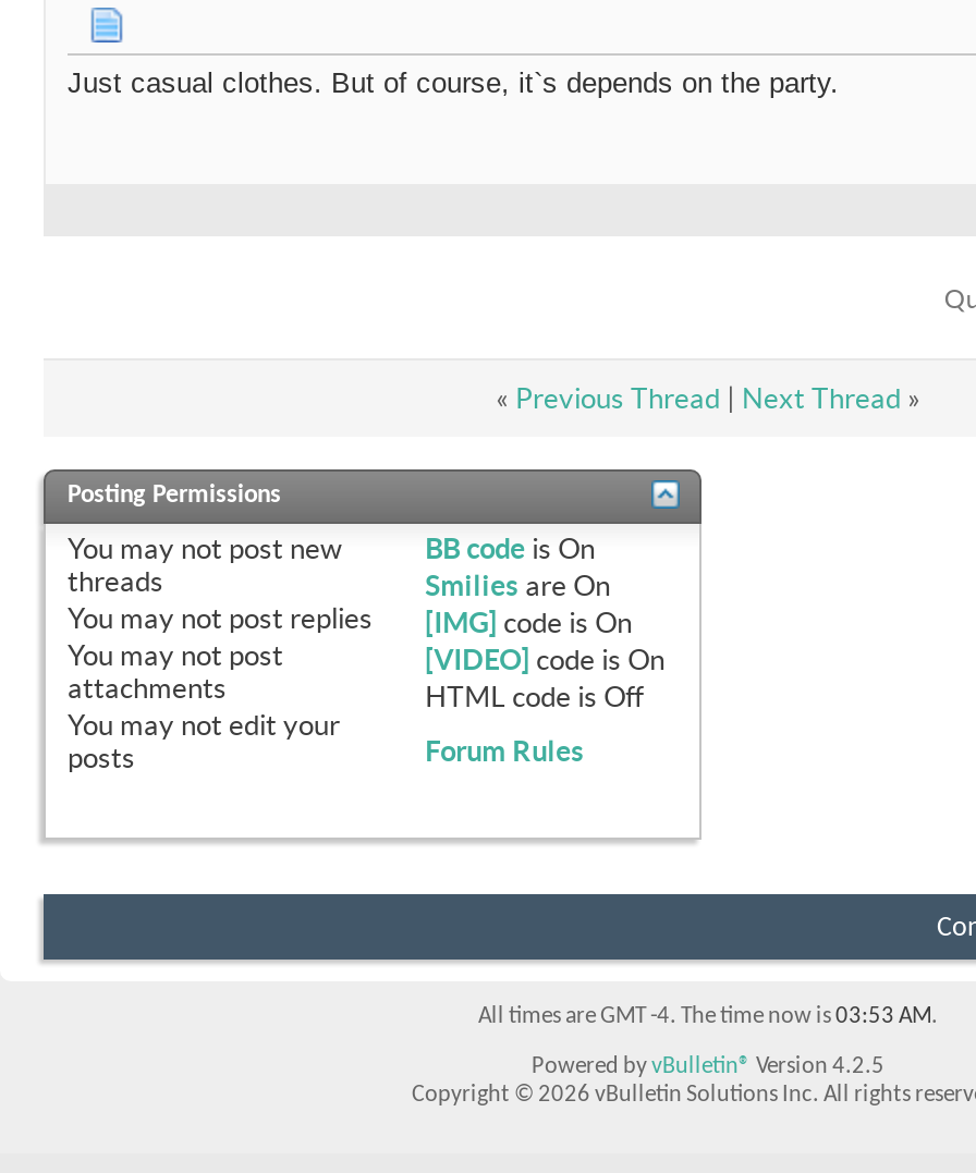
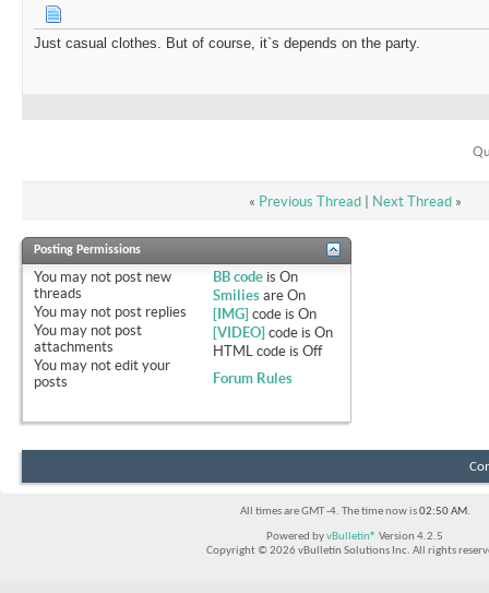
- All times are GMT -4. The time now is 03:53 AM.
+ All times are GMT -4. The time now is 02:50 AM.
